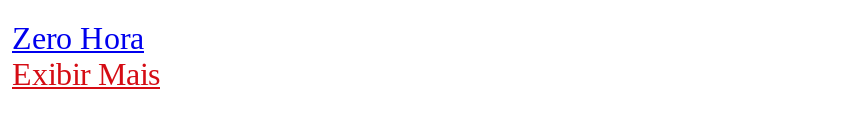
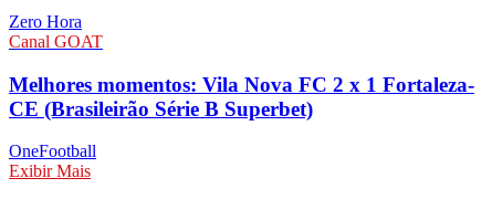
+ Canal GOAT
+ Melhores momentos: Vila Nova FC 2 x 1 Fortaleza-
+ CE (Brasileirão Série B Superbet)
+ OneFootball
